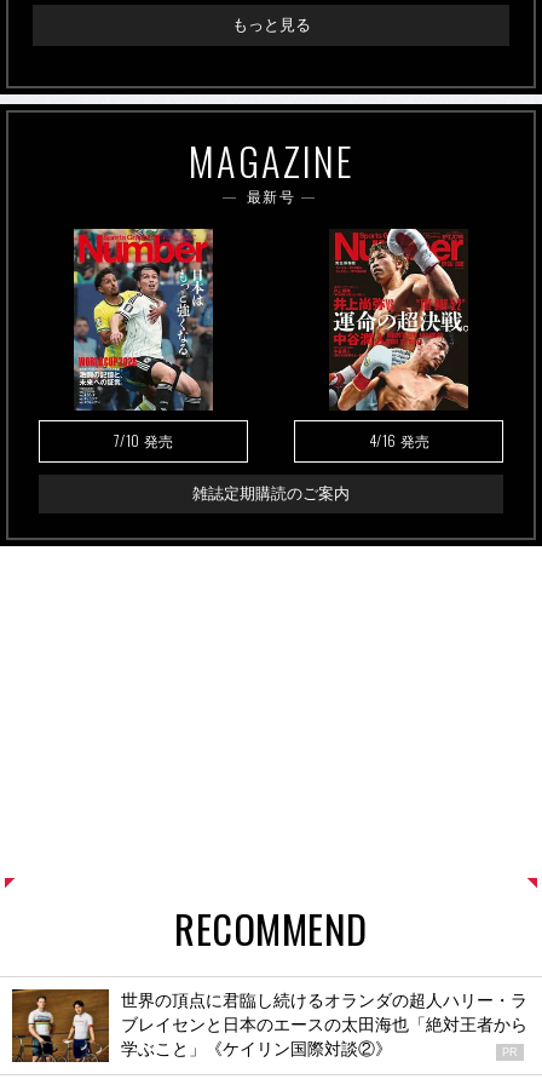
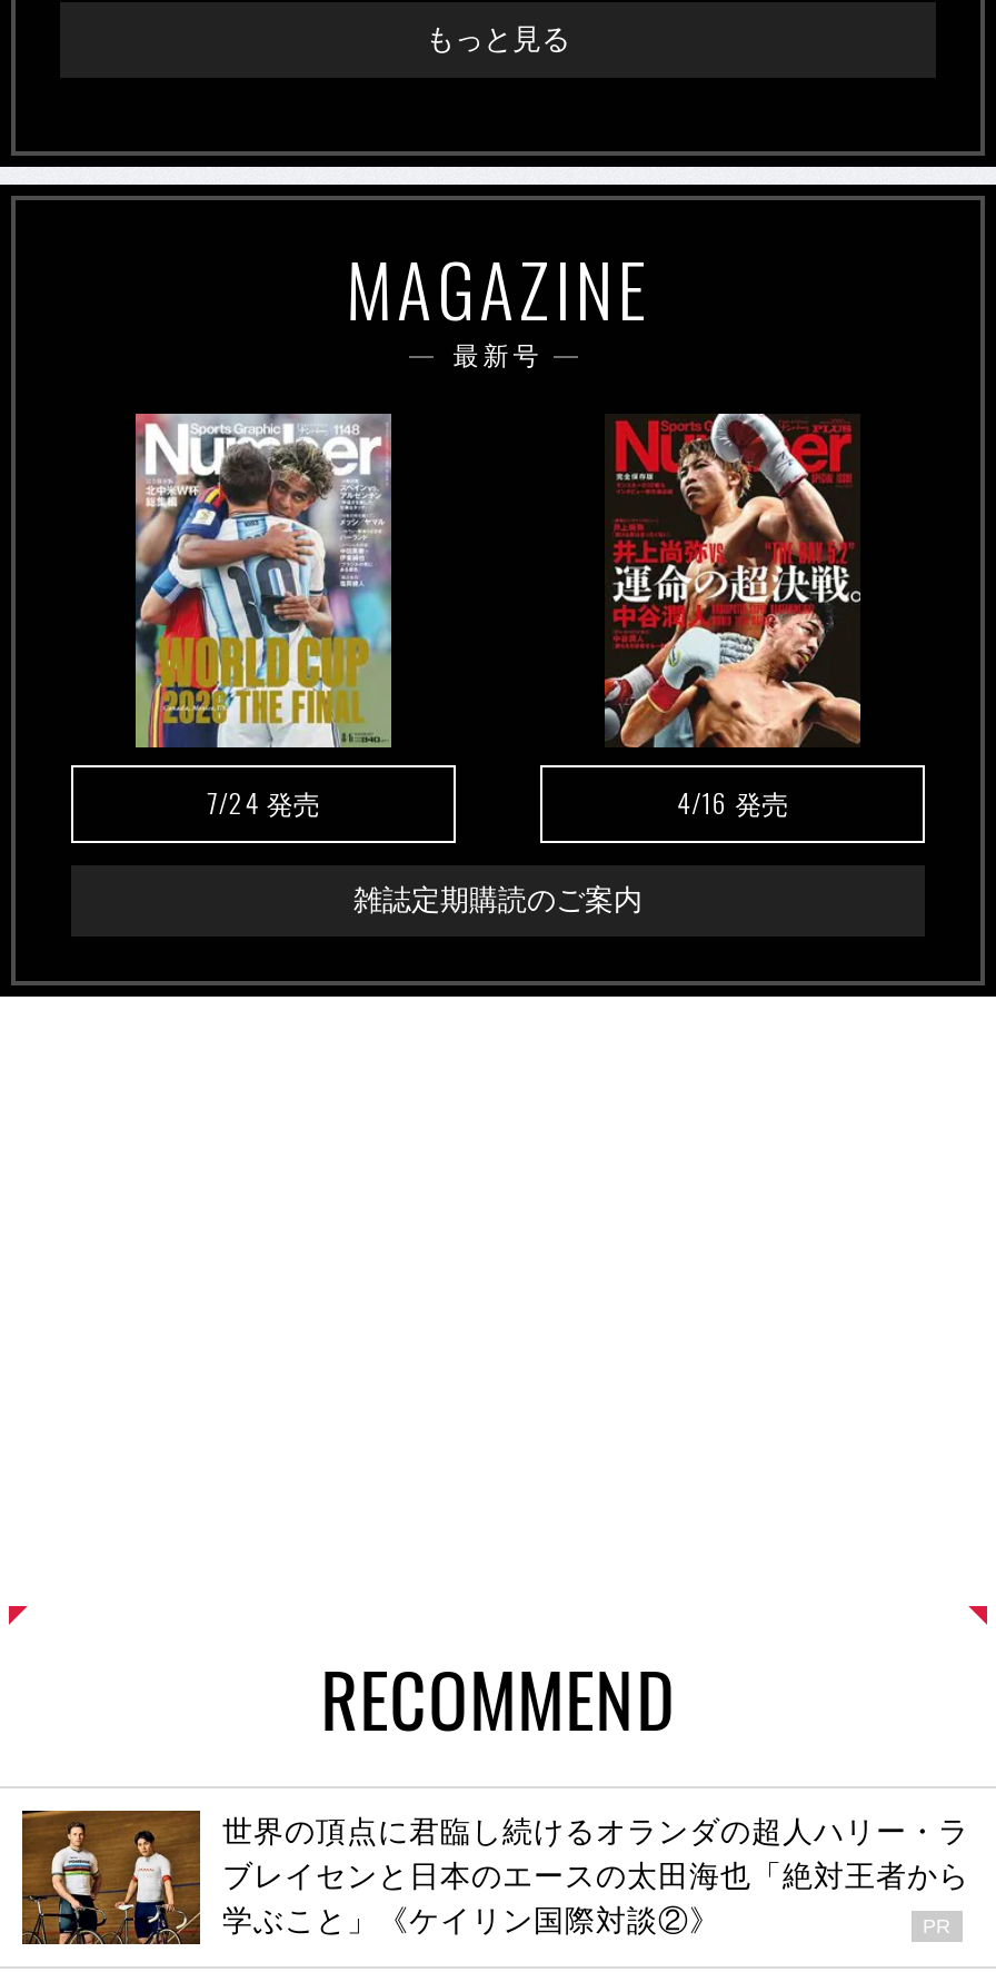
- [image]
- 7/10発売
+ [image]
+ 7/24発売
